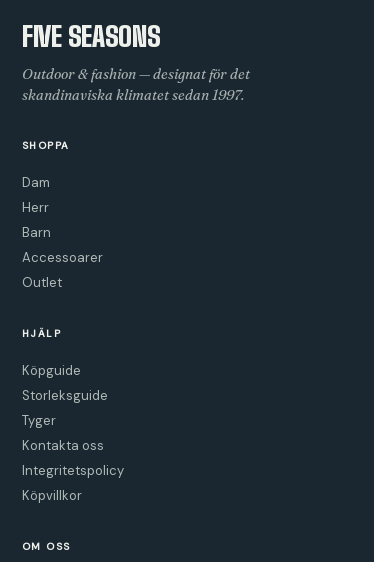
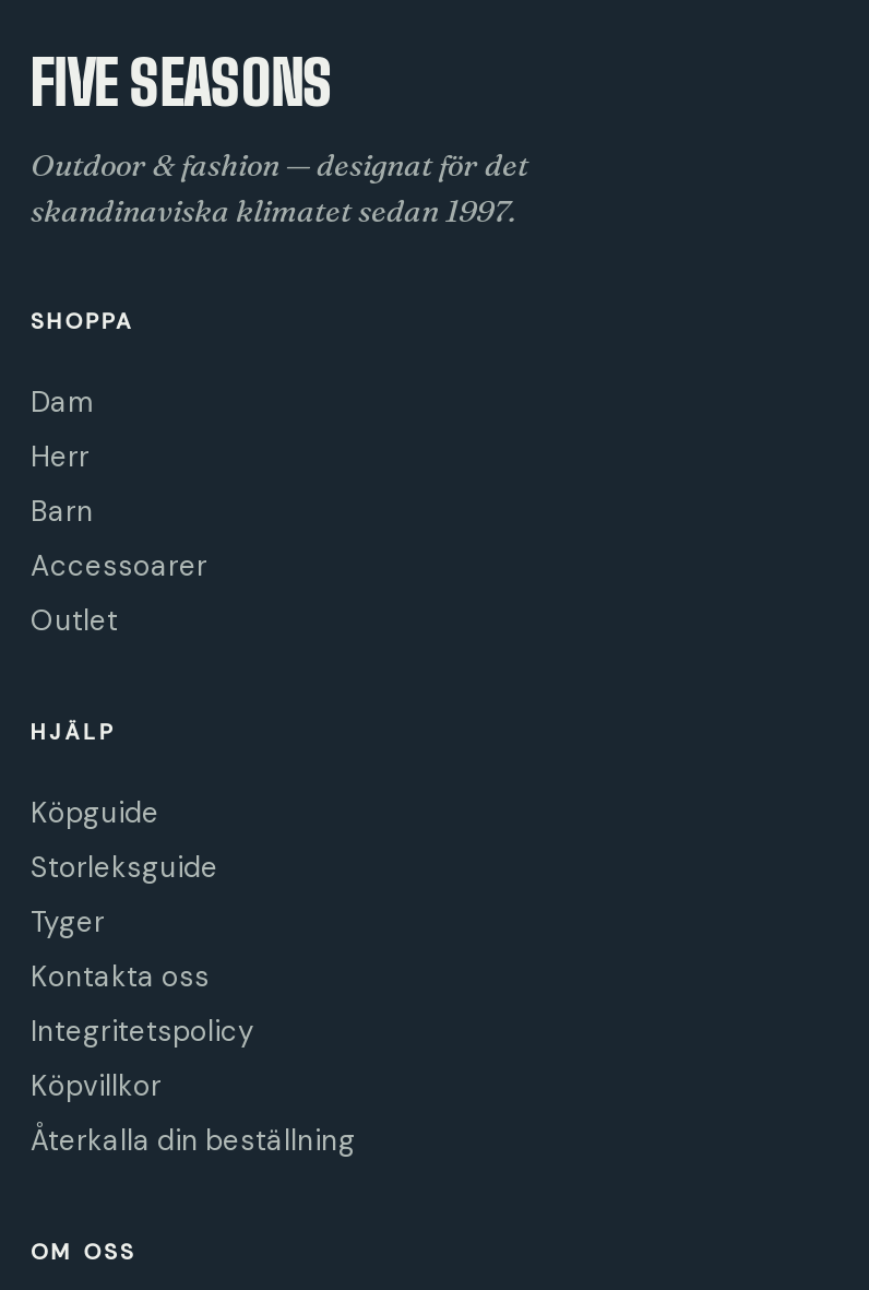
+ Återkalla din beställning
